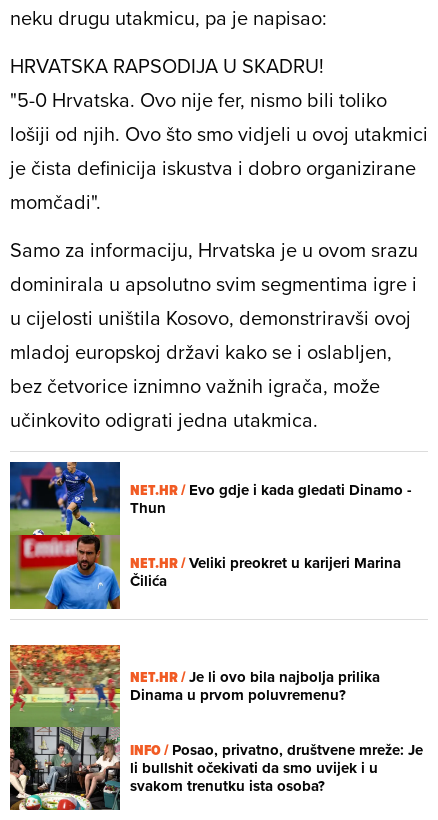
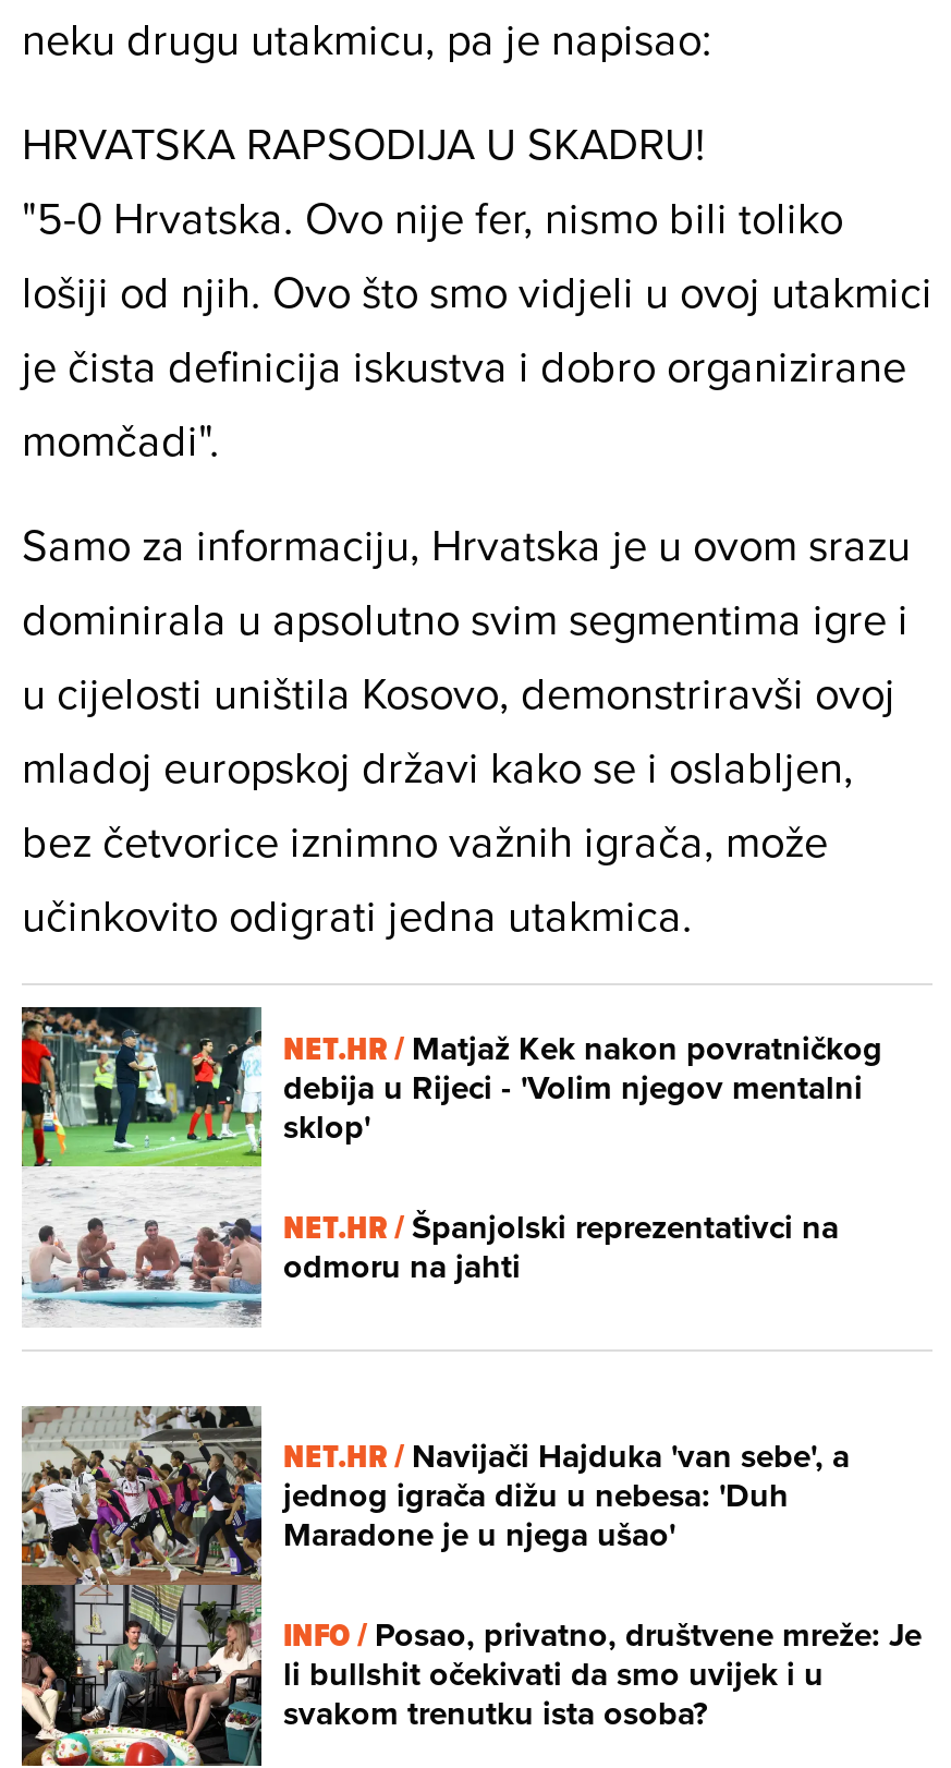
- [image]
- NET.HR / Evo gdje i kada gledati Dinamo -
- Thun
+ [image]
+ NET.HR / Matjaž Kek nakon povratničkog
+ debija u Rijeci - 'Volim njegov mentalni
+ sklop'

- NET.HR / Veliki preokret u karijeri Marina
- Čilića
+ NET.HR / Španjolski reprezentativci na
+ odmoru na jahti

- [image]
- NET.HR / Je li ovo bila najbolja prilika
- Dinama u prvom poluvremenu?
+ [image]
+ NET.HR / Navijači Hajduka 'van sebe', a
+ jednog igrača dižu u nebesa: 'Duh
+ Maradone je u njega ušao'
